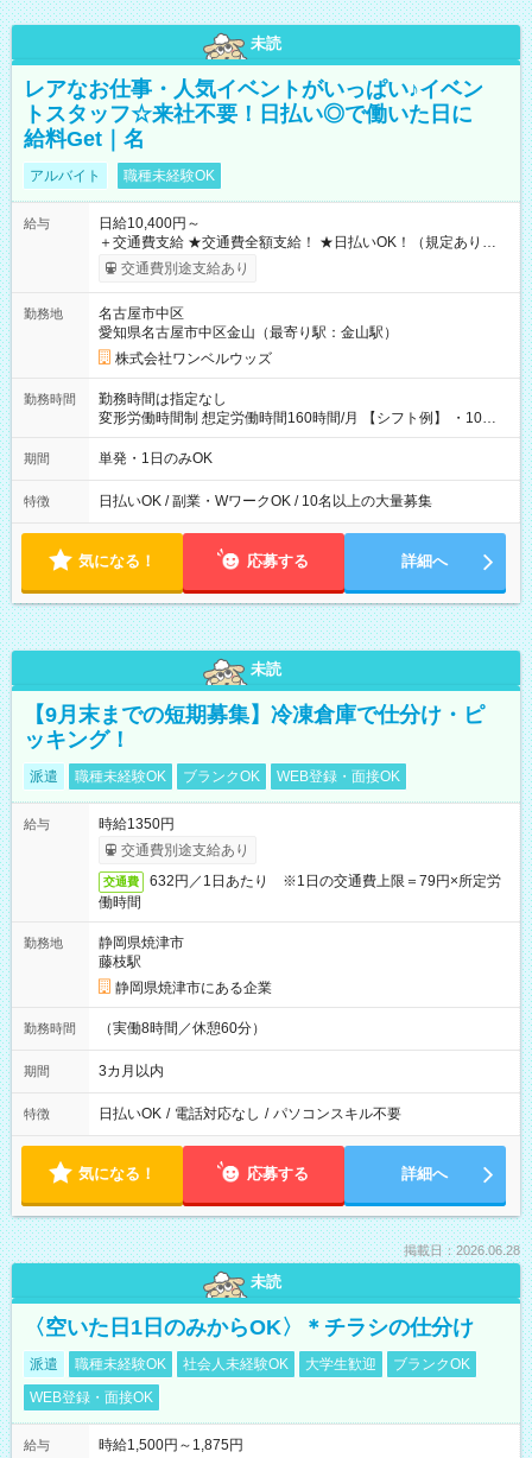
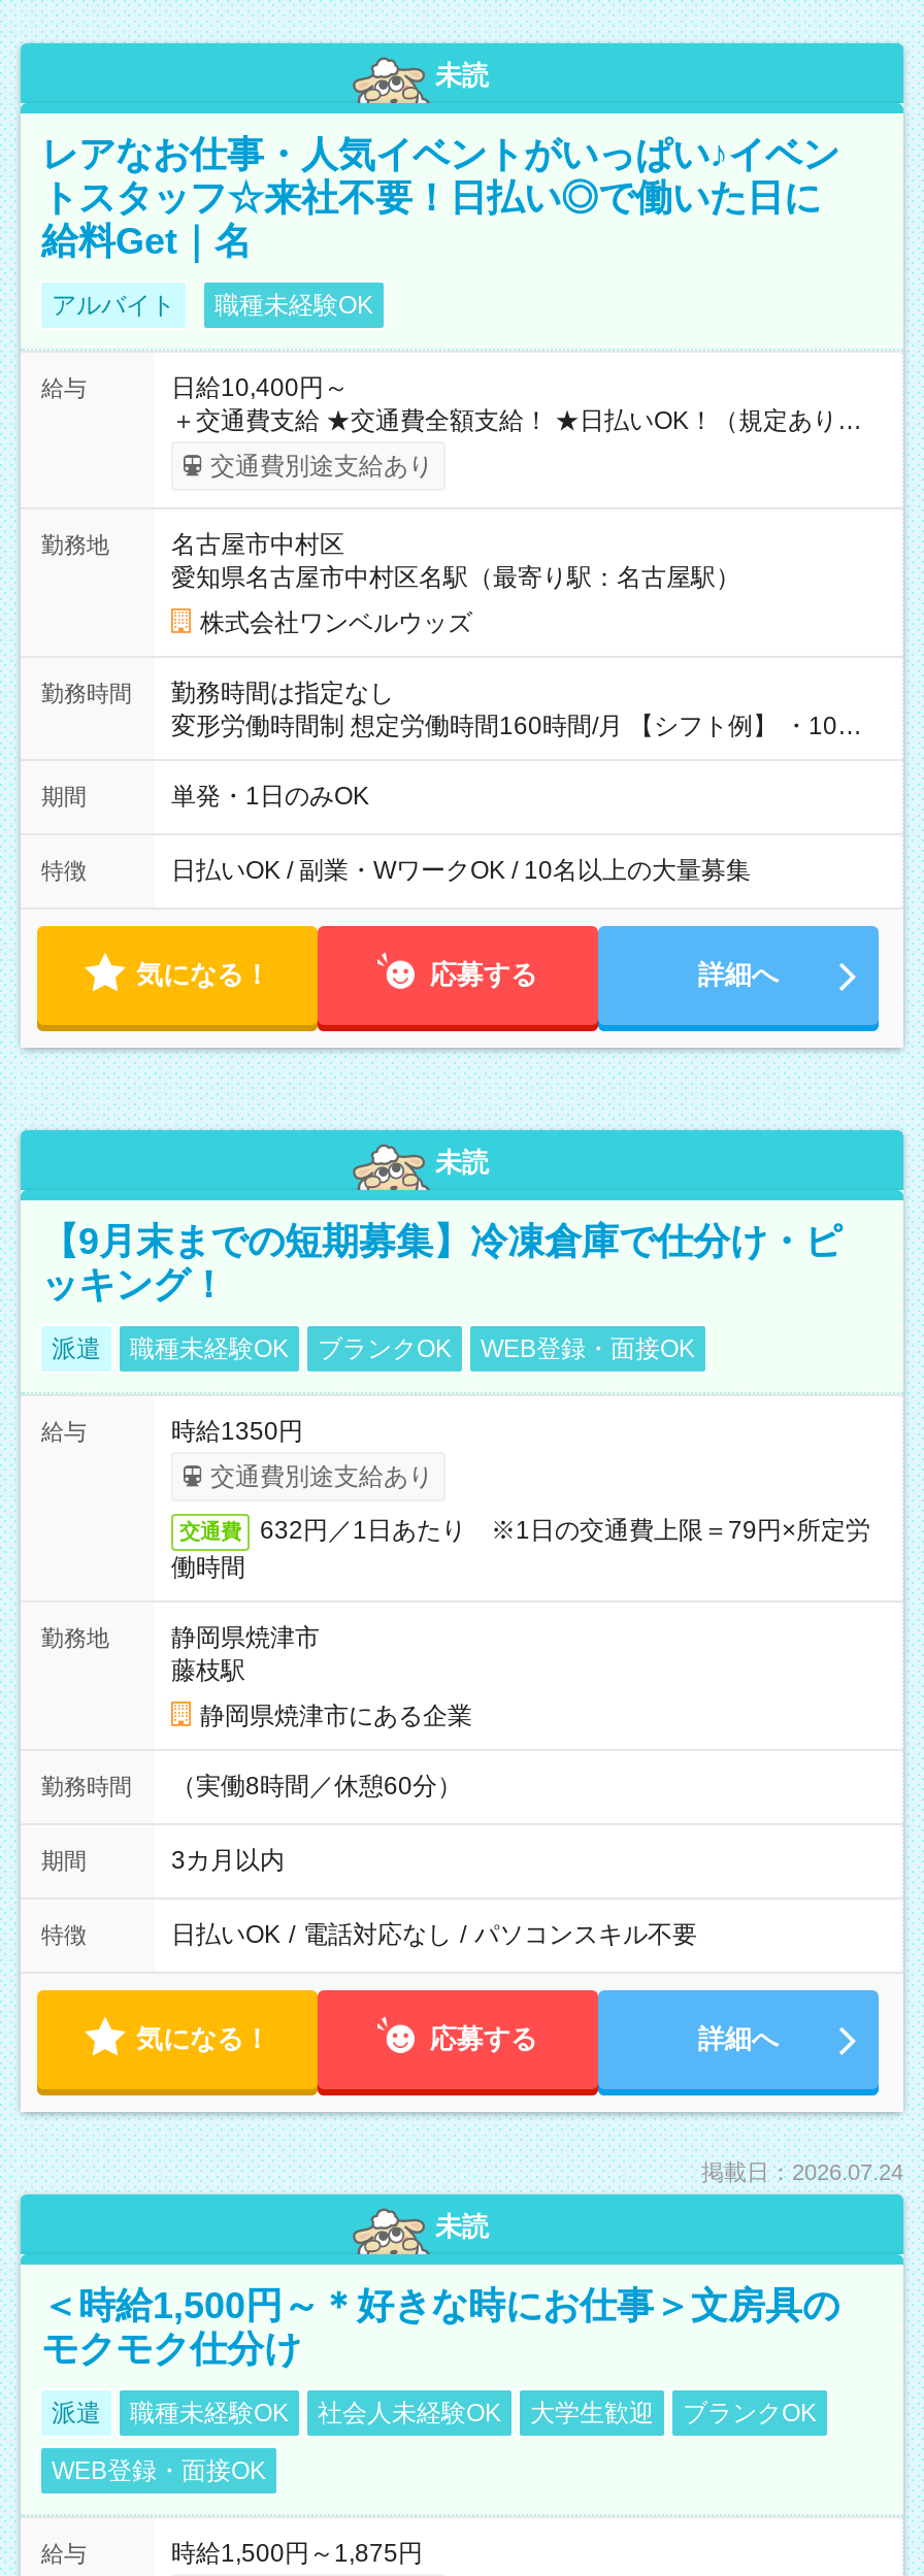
- 名古屋市中区
- 愛知県名古屋市中区金山（最寄り駅：金山駅）
+ 名古屋市中村区
+ 愛知県名古屋市中村区名駅（最寄り駅：名古屋駅）

- 掲載日：2026.06.28
+ 掲載日：2026.07.24

- 〈空いた日1日のみからOK〉＊チラシの仕分け
+ ＜時給1,500円～＊好きな時にお仕事＞文房具の
+ モクモク仕分け
